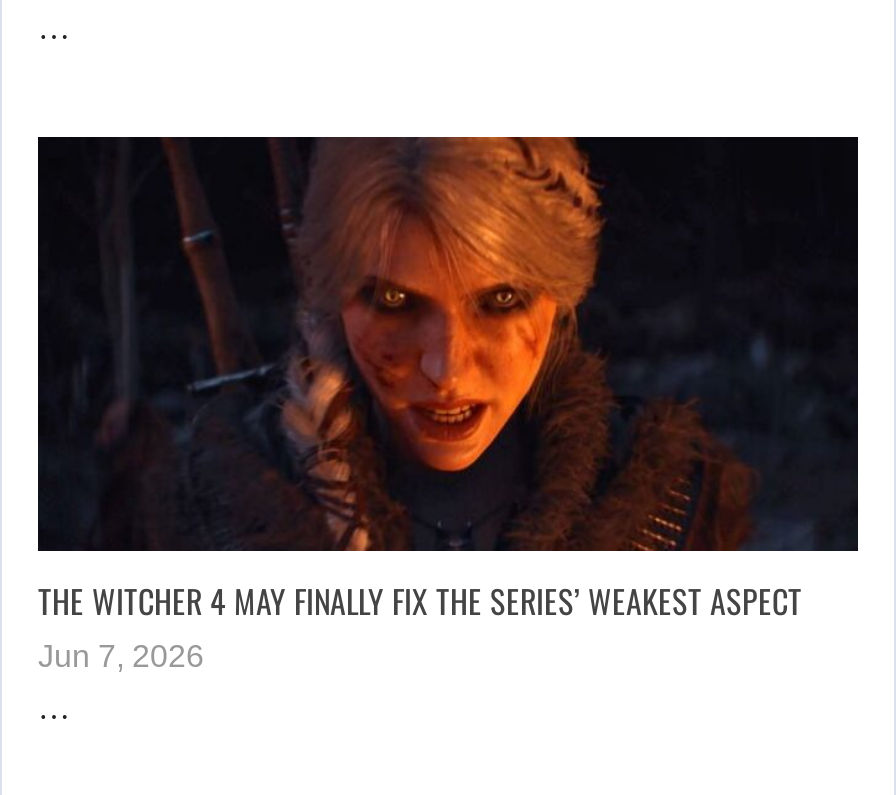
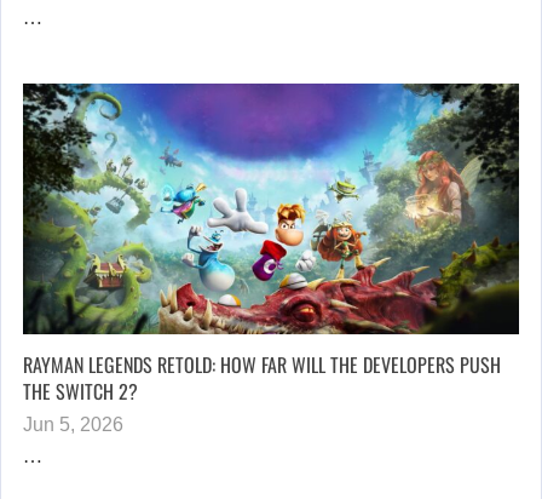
- [image]
- THE WITCHER 4 MAY FINALLY FIX THE SERIES’ WEAKEST ASPECT
- Jun 7, 2026
+ [image]
+ RAYMAN LEGENDS RETOLD: HOW FAR WILL THE DEVELOPERS PUSH
+ THE SWITCH 2?
+ Jun 5, 2026
